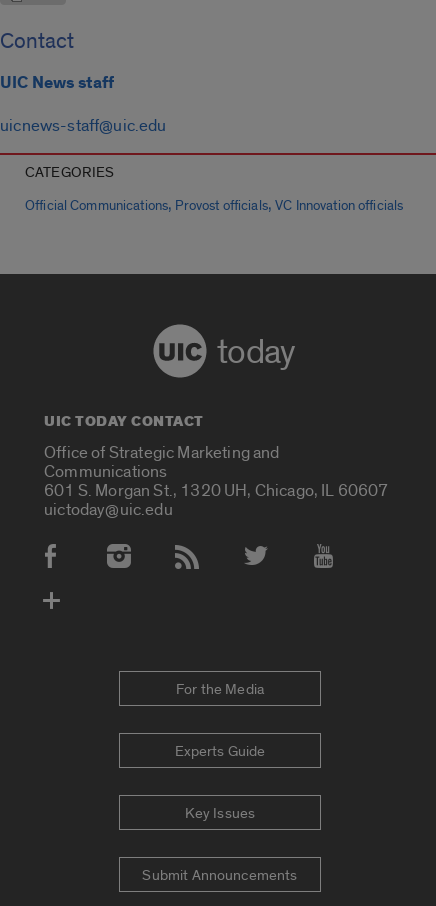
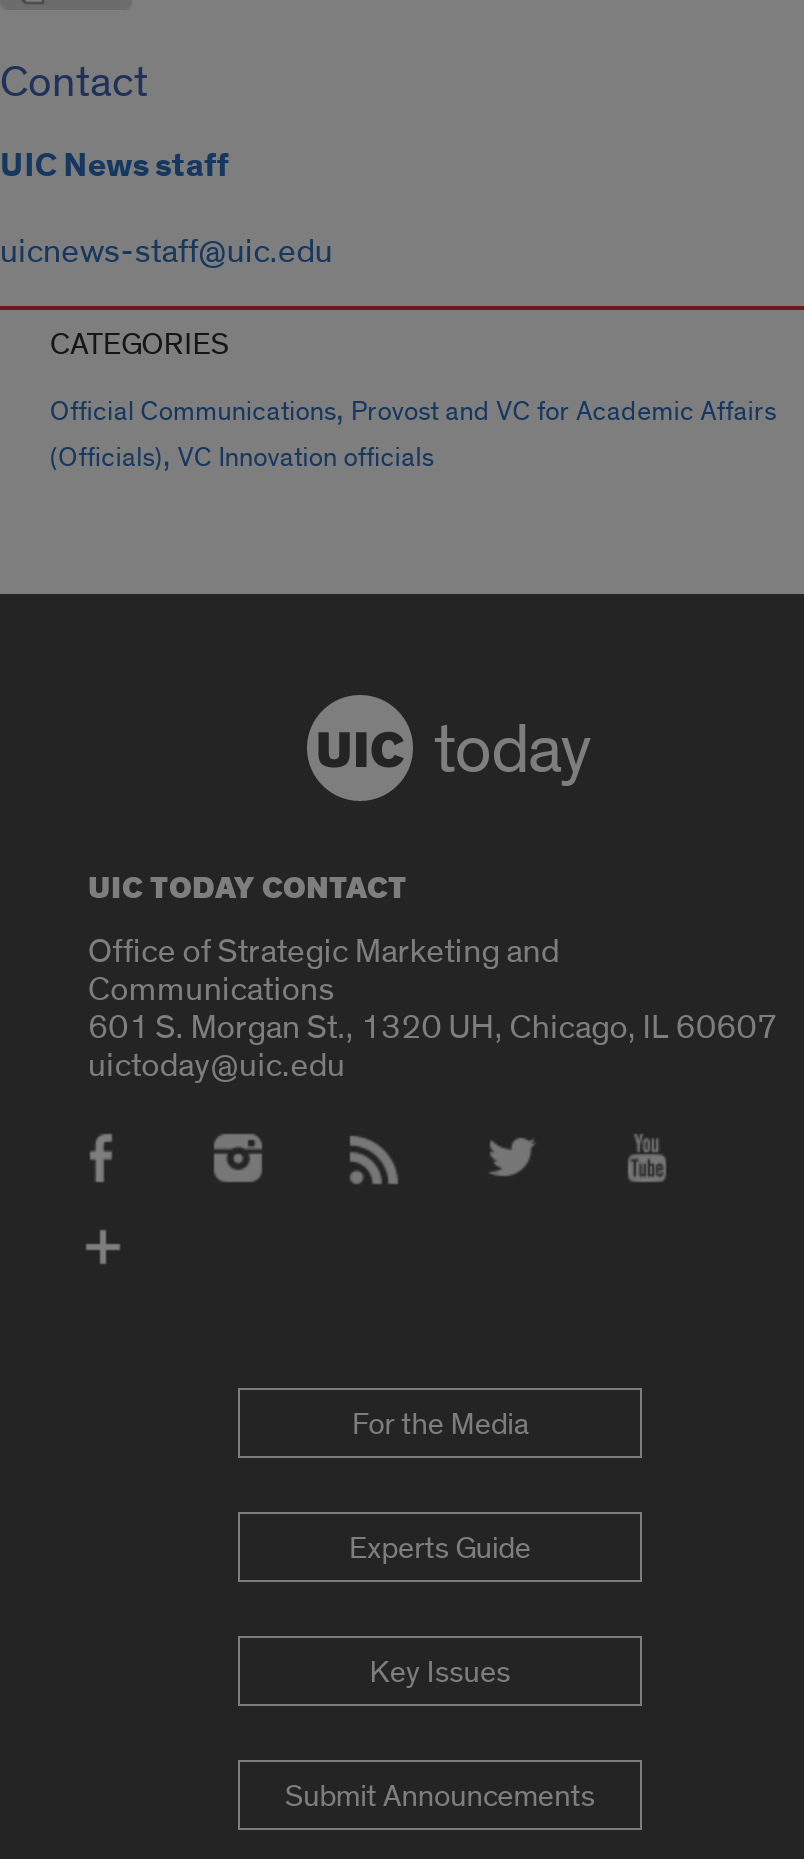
- Official Communications, Provost officials, VC Innovation officials
+ Official Communications, Provost and VC for Academic Affairs
+ (Officials), VC Innovation officials
